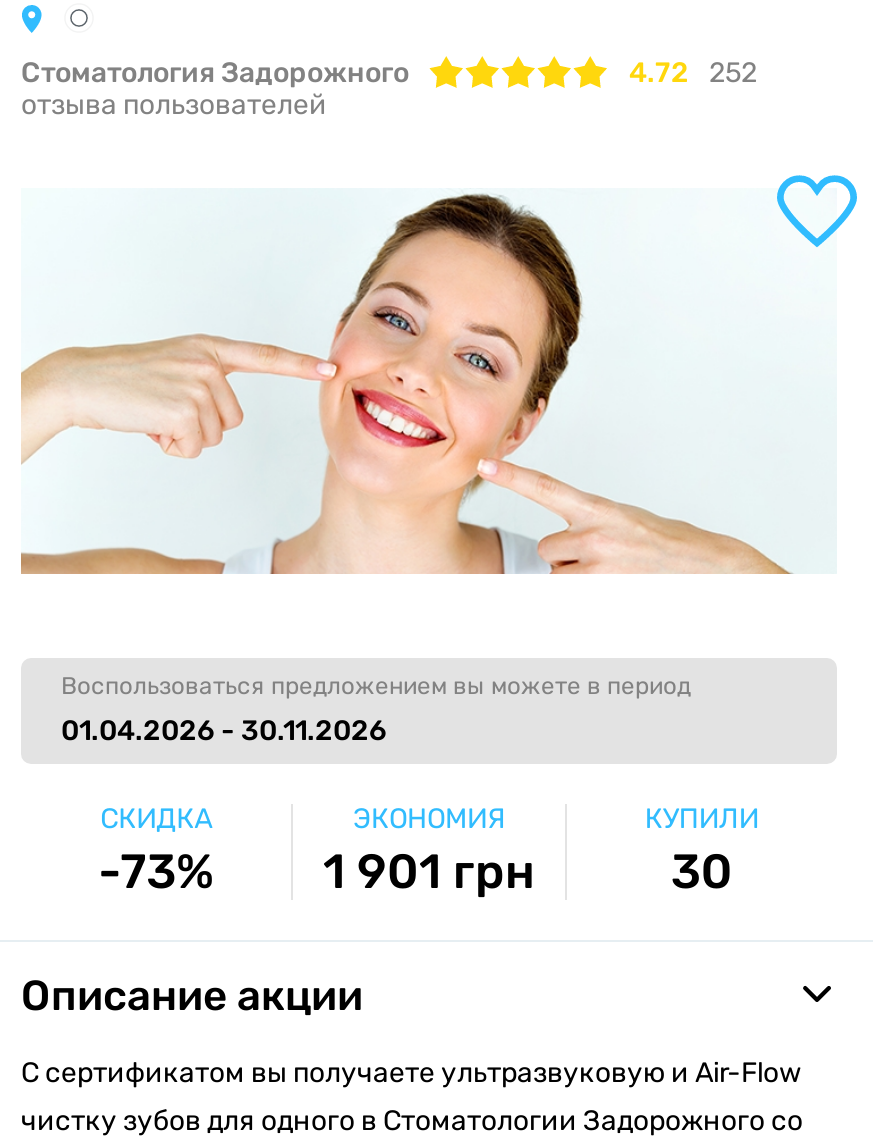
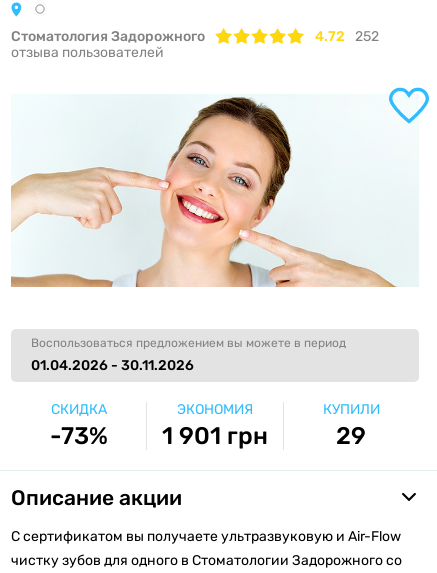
- 30
+ 29
